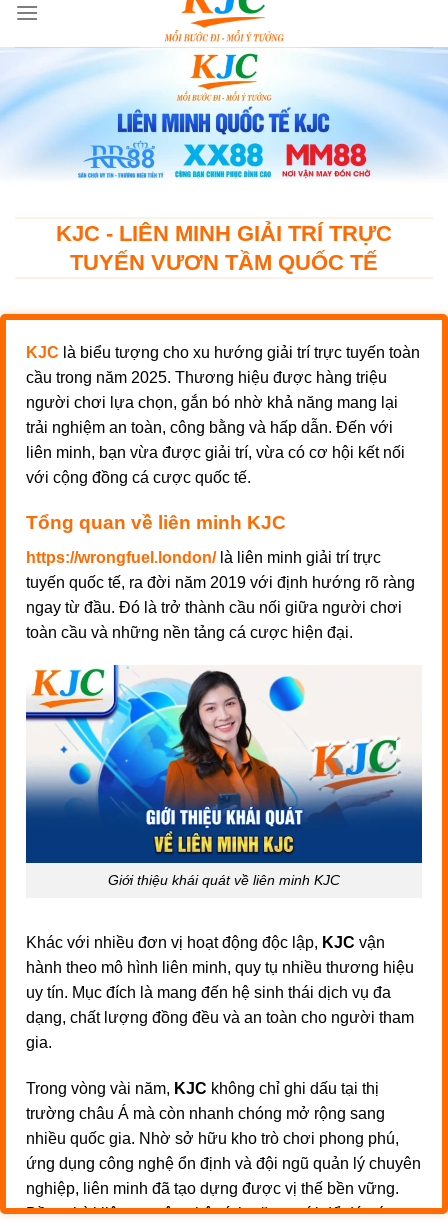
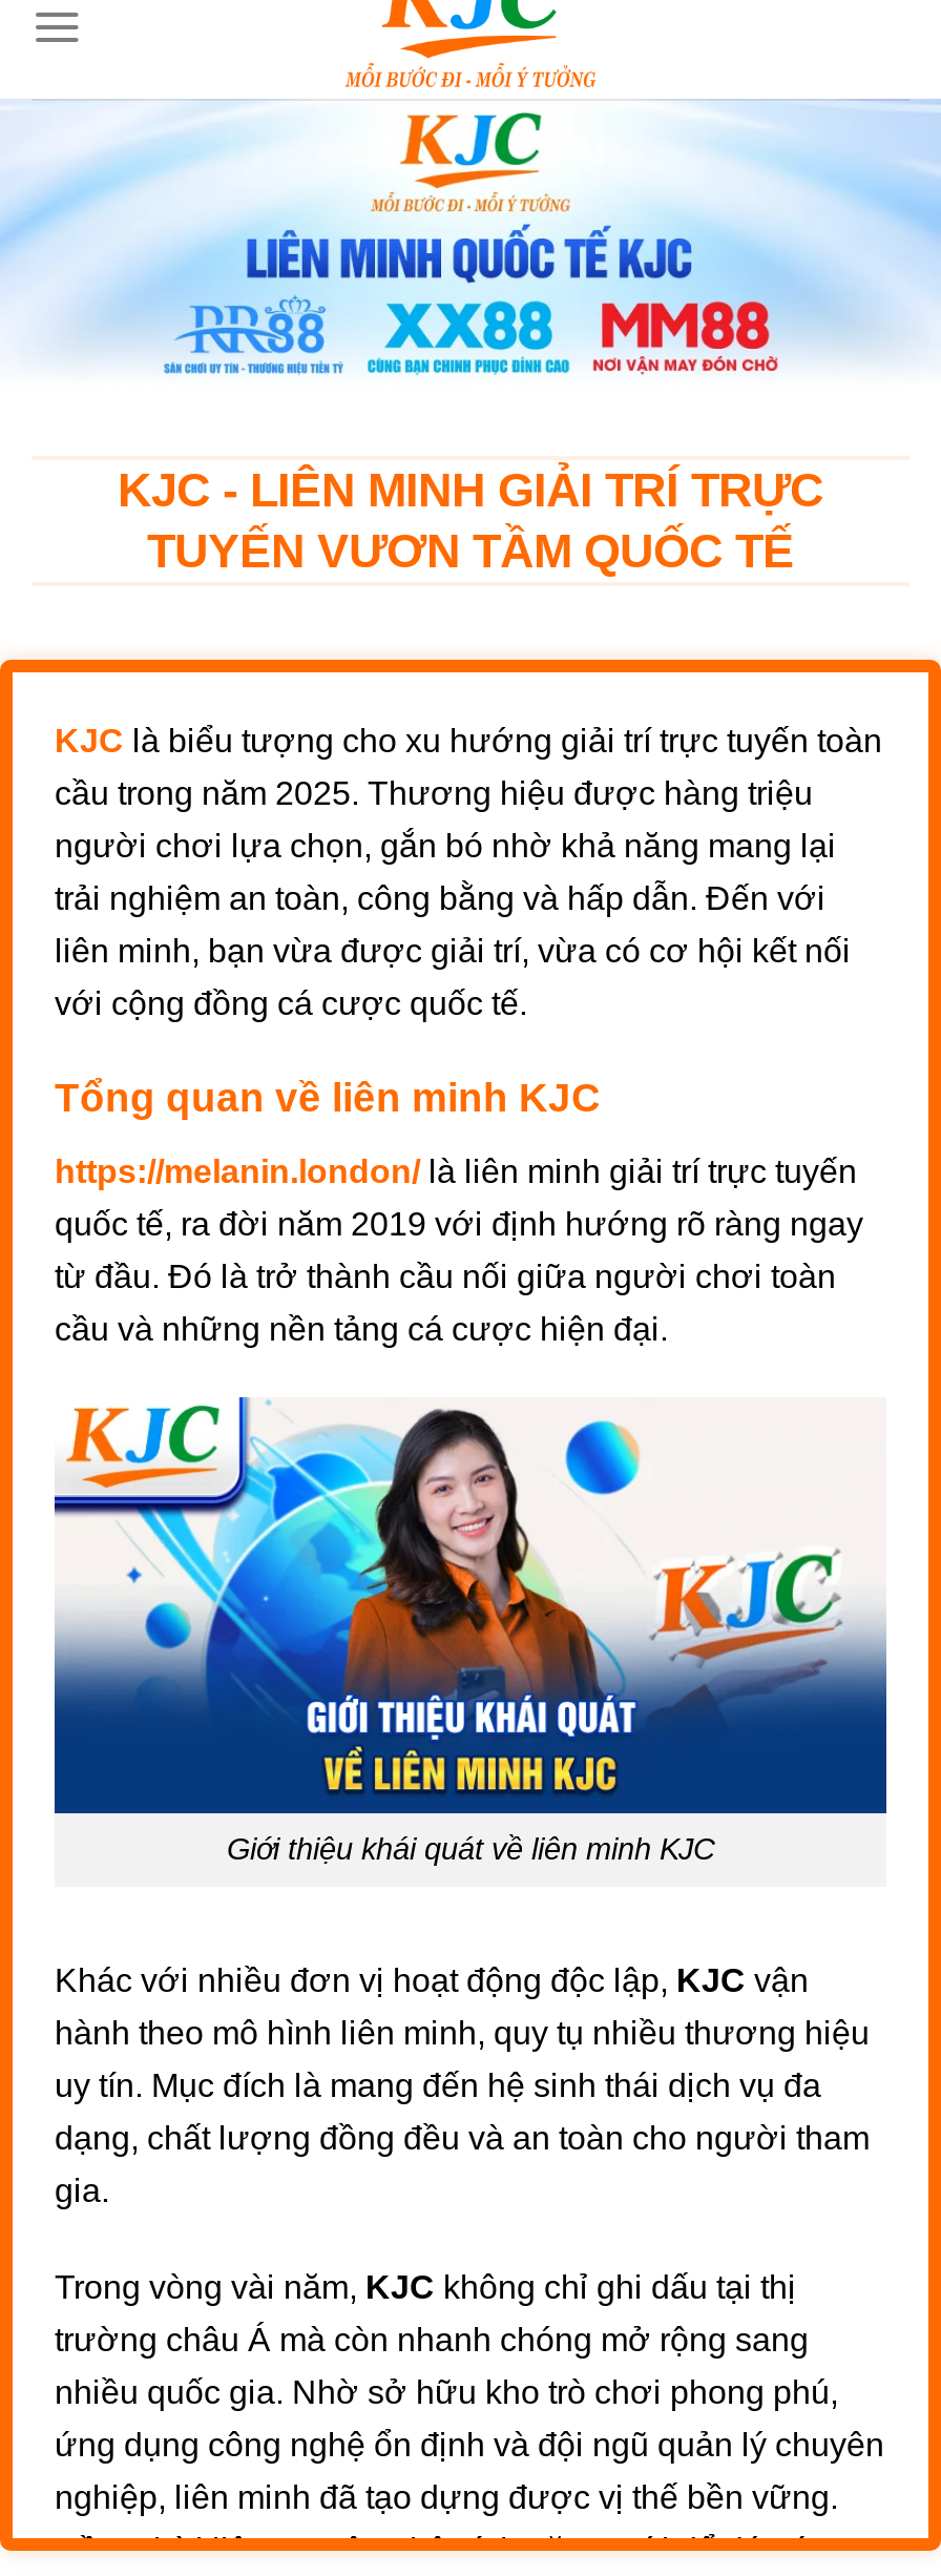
- https://wrongfuel.london/ là liên minh giải trí trực
+ https://melanin.london/ là liên minh giải trí trực tuyến

- tuyến quốc tế, ra đời năm 2019 với định hướng rõ ràng
+ quốc tế, ra đời năm 2019 với định hướng rõ ràng ngay

- ngay từ đầu. Đó là trở thành cầu nối giữa người chơi
+ từ đầu. Đó là trở thành cầu nối giữa người chơi toàn

- toàn cầu và những nền tảng cá cược hiện đại.
+ cầu và những nền tảng cá cược hiện đại.
